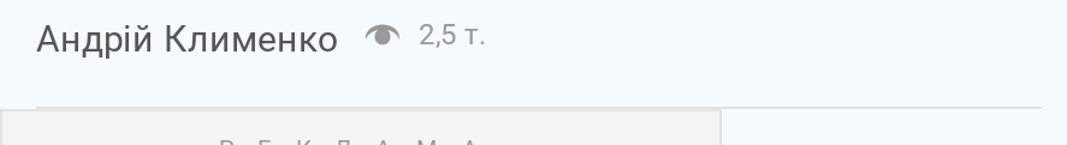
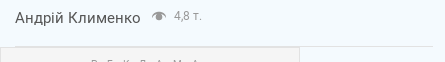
- 2,5 т.
+ 4,8 т.
